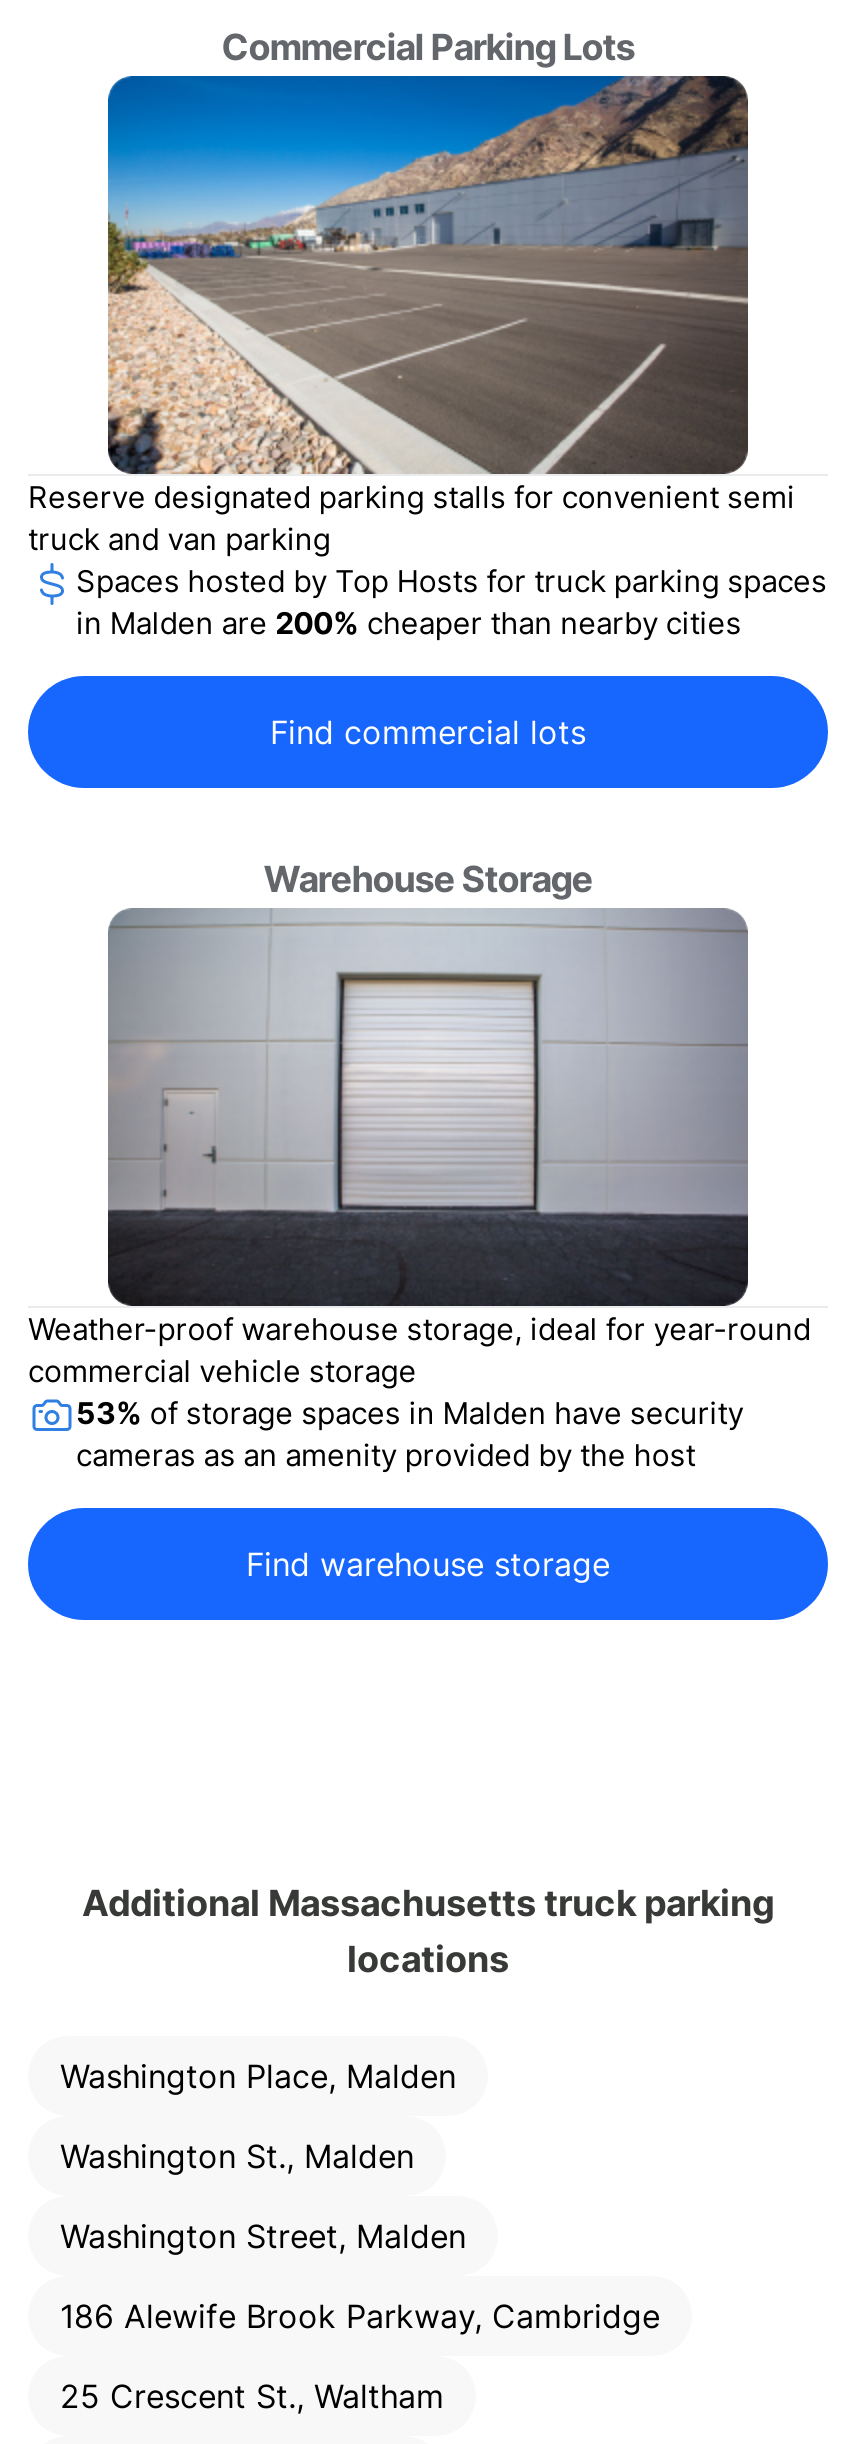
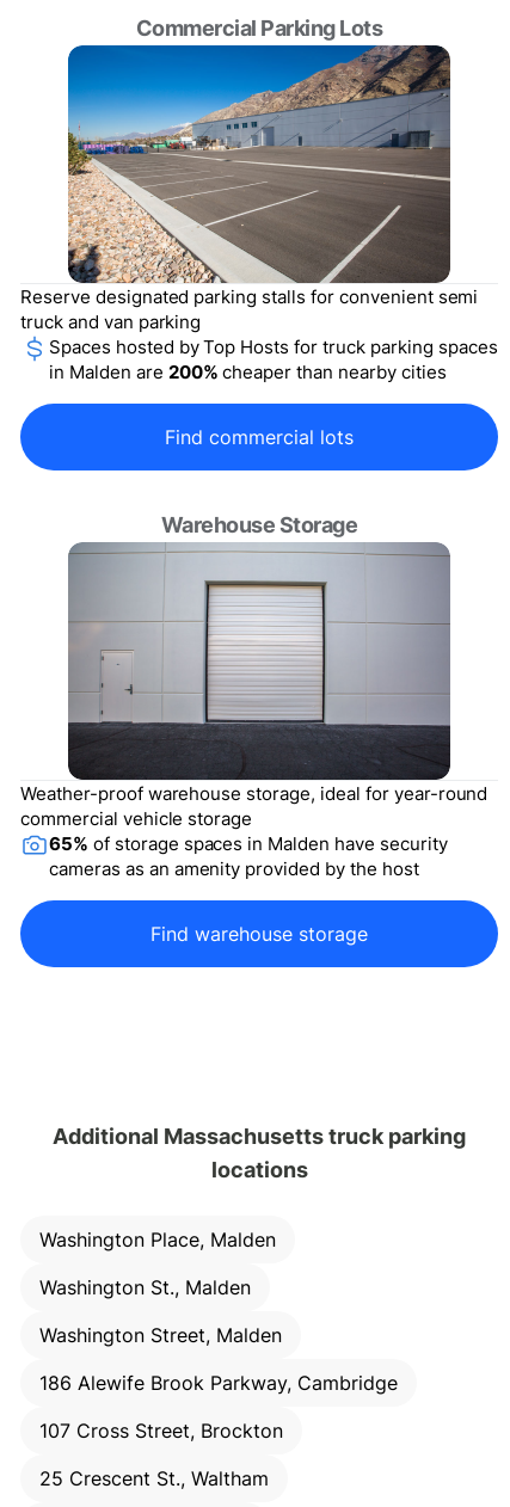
- 53% of storage spaces in Malden have security
+ 65% of storage spaces in Malden have security

+ 107 Cross Street, Brockton
